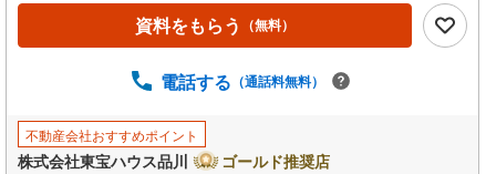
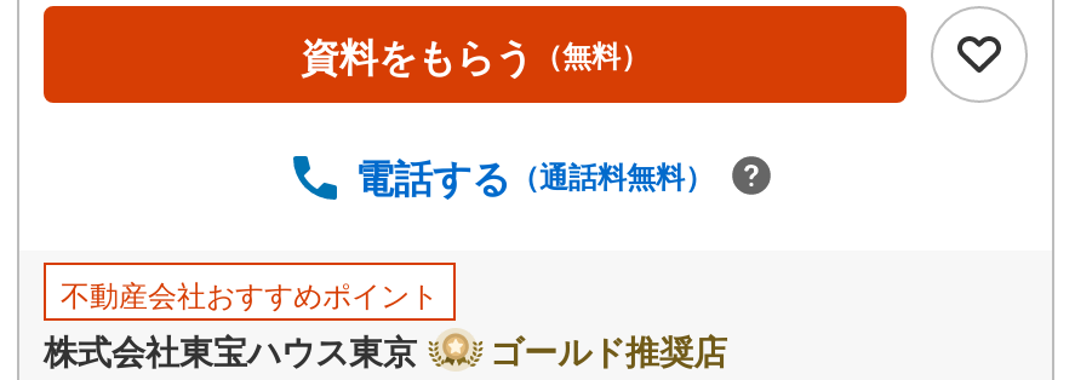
- 株式会社東宝ハウス品川
+ 株式会社東宝ハウス東京
